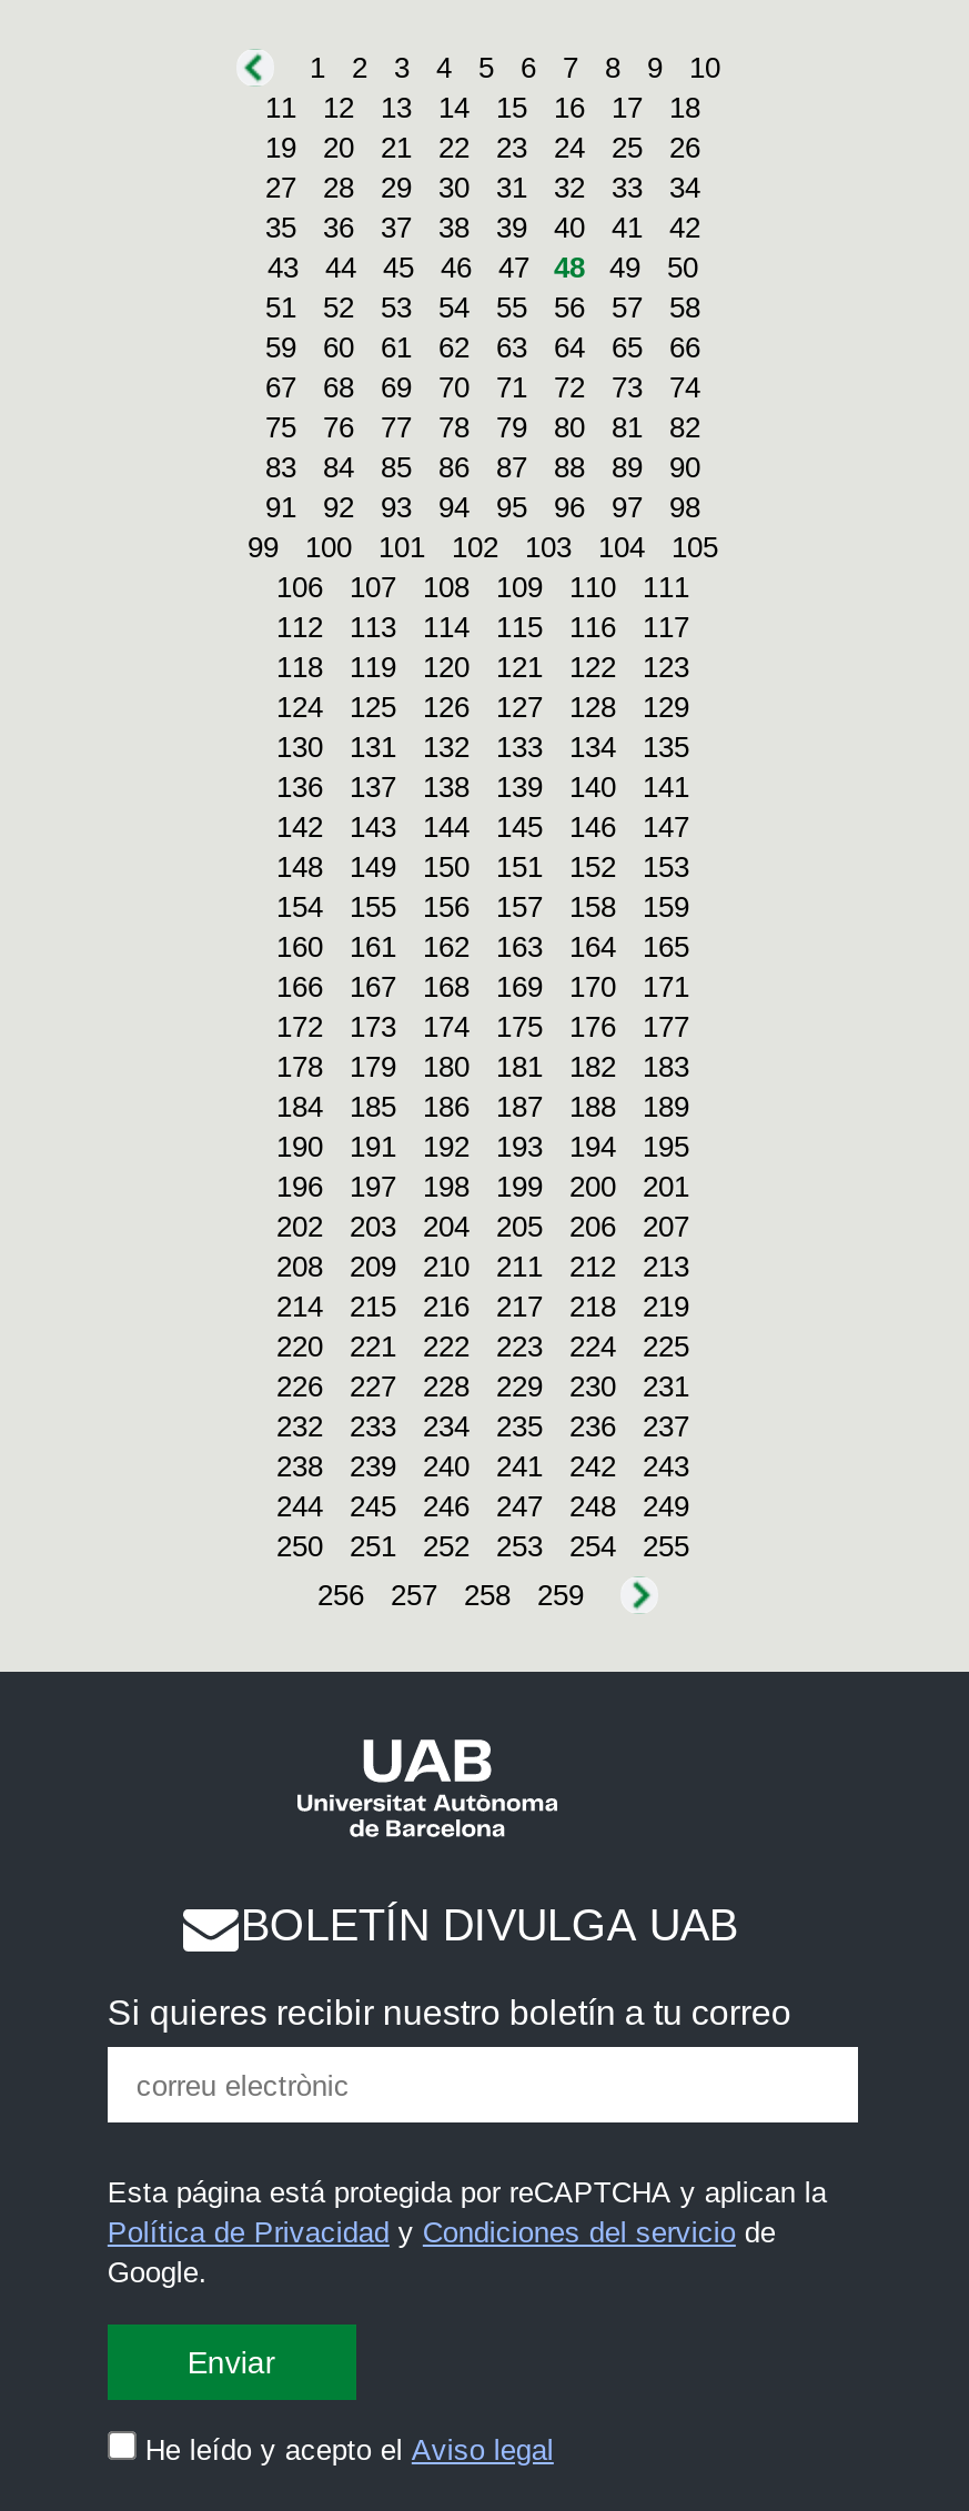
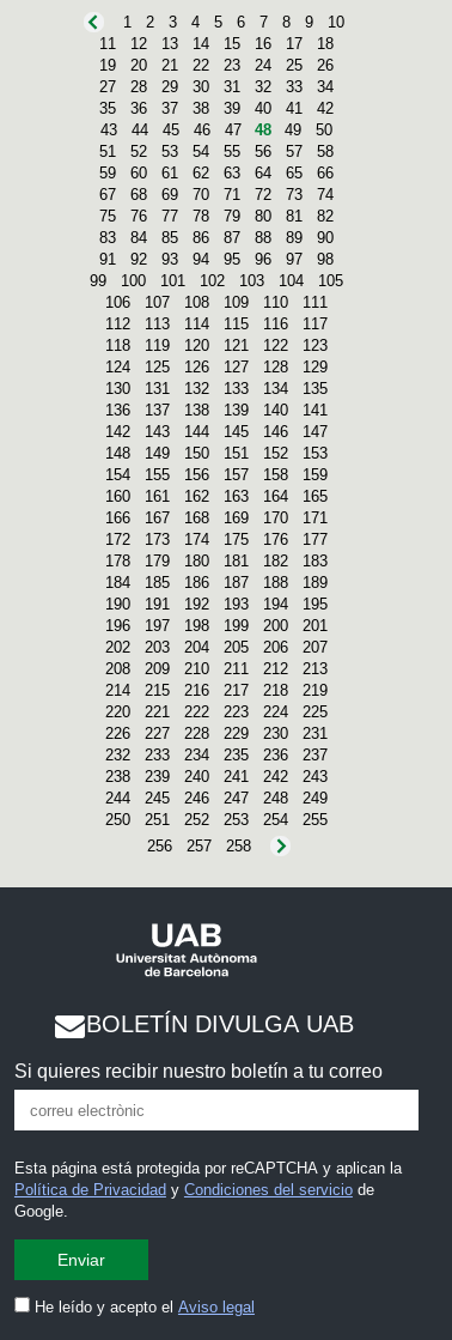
- 259
